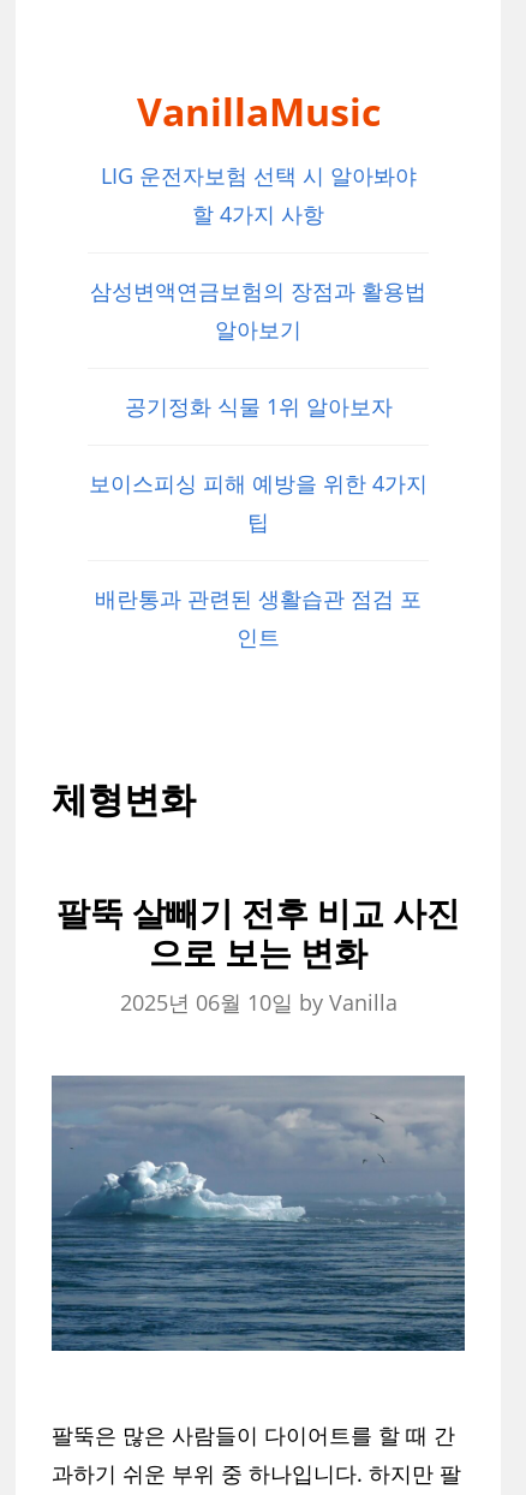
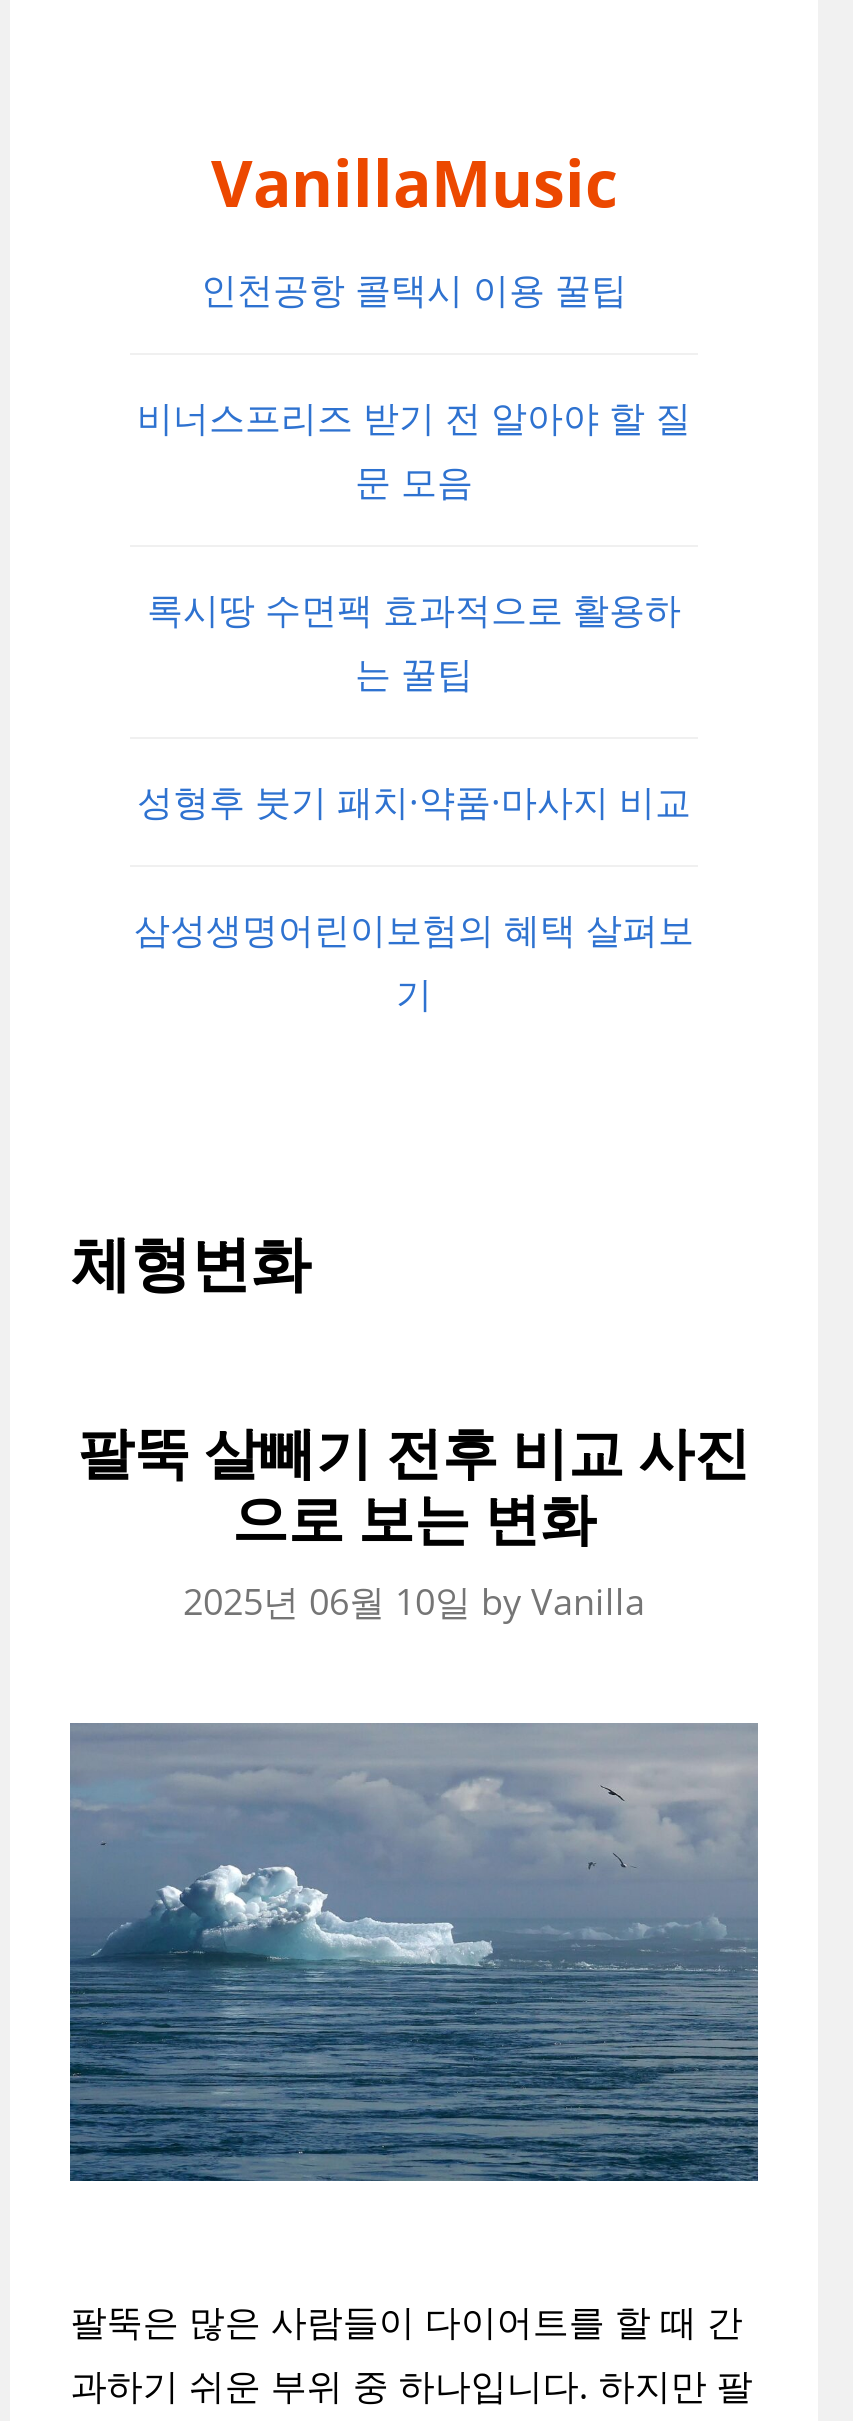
- LIG 운전자보험 선택 시 알아봐야
- 할 4가지 사항
+ 인천공항 콜택시 이용 꿀팁

- 삼성변액연금보험의 장점과 활용법
- 알아보기
+ 비너스프리즈 받기 전 알아야 할 질
+ 문 모음

- 공기정화 식물 1위 알아보자
+ 록시땅 수면팩 효과적으로 활용하
+ 는 꿀팁

- 보이스피싱 피해 예방을 위한 4가지
- 팁
+ 성형후 붓기 패치·약품·마사지 비교

- 배란통과 관련된 생활습관 점검 포
- 인트
+ 삼성생명어린이보험의 혜택 살펴보
+ 기
